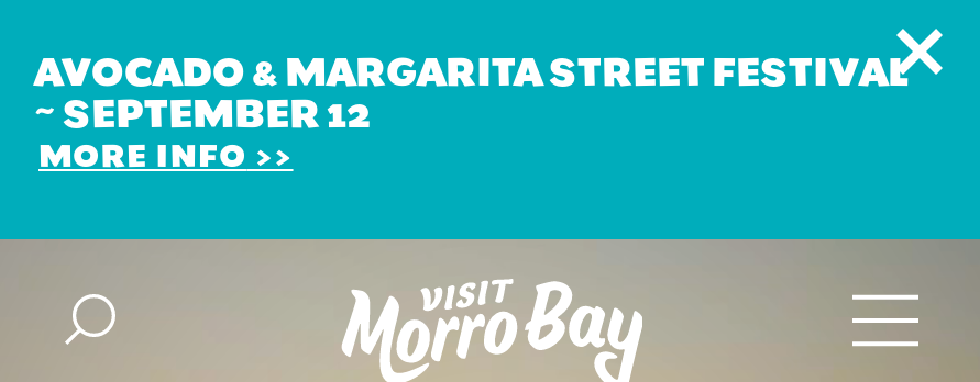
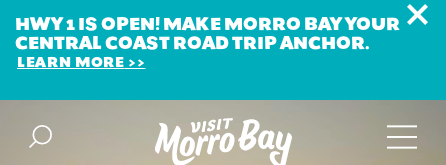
- AVOCADO & MARGARITA STREET FESTIVAL
- ~ SEPTEMBER 12
- MORE INFO
+ HWY 1 IS OPEN! MAKE MORRO BAY YOUR
+ CENTRAL COAST ROAD TRIP ANCHOR.
+ LEARN MORE
